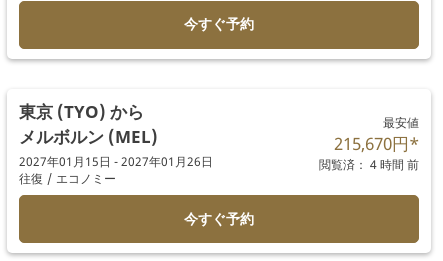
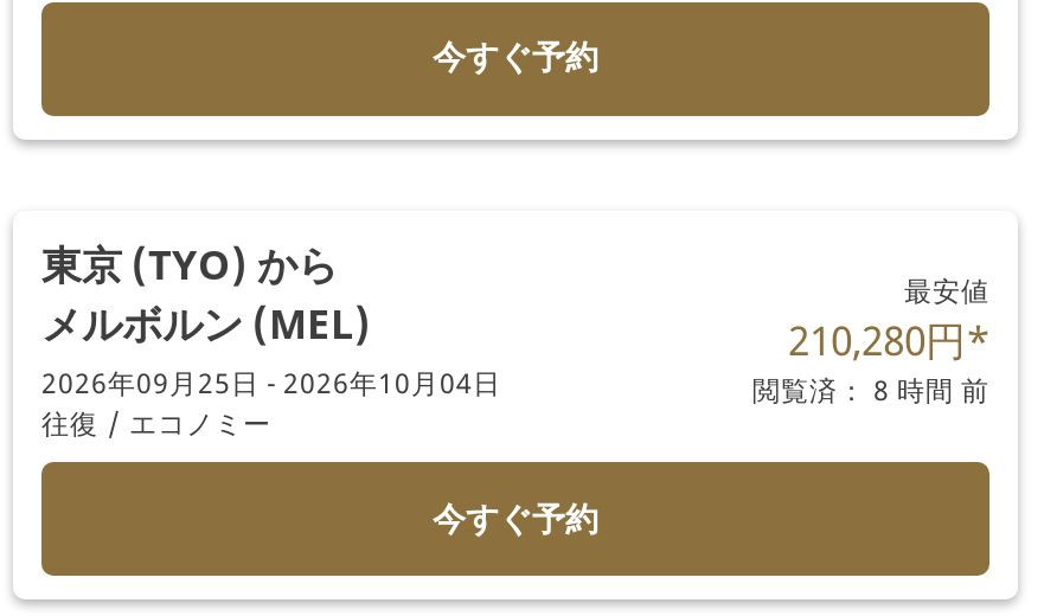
- 215,670円*
+ 210,280円*

- 2027年01月15日 - 2027年01月26日
+ 2026年09月25日 - 2026年10月04日

- 閲覧済： 4 時間 前
+ 閲覧済： 8 時間 前
